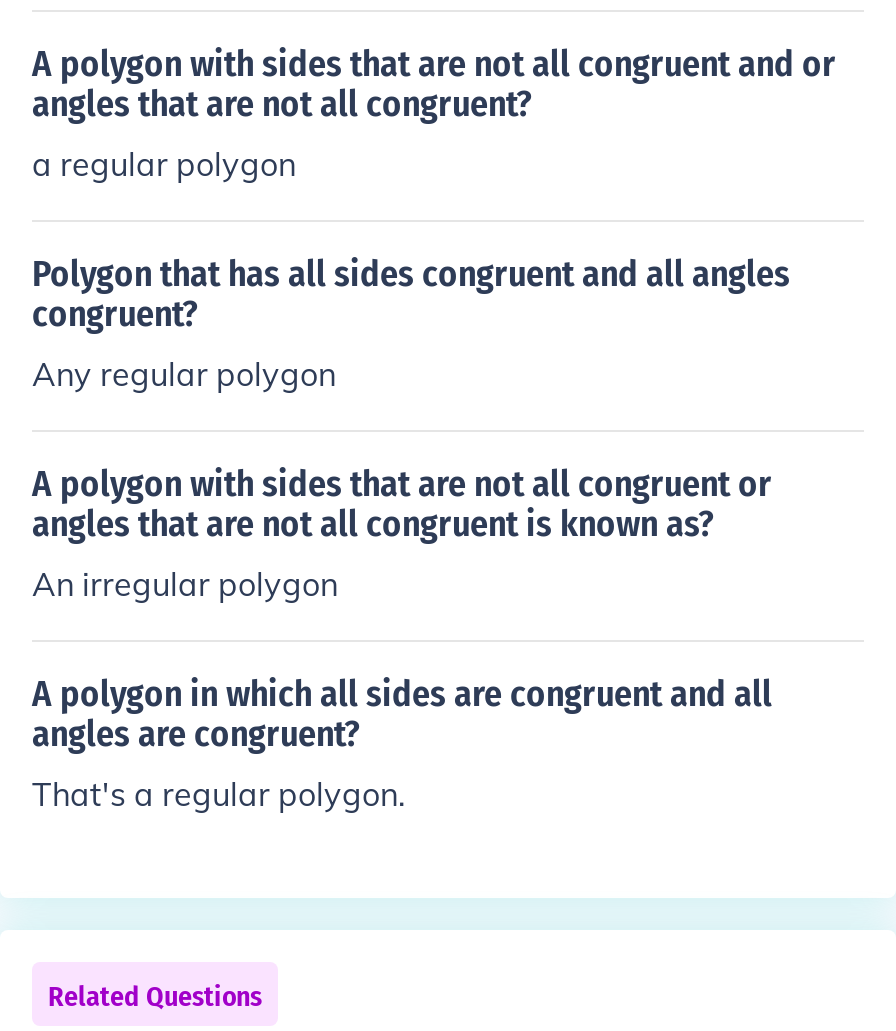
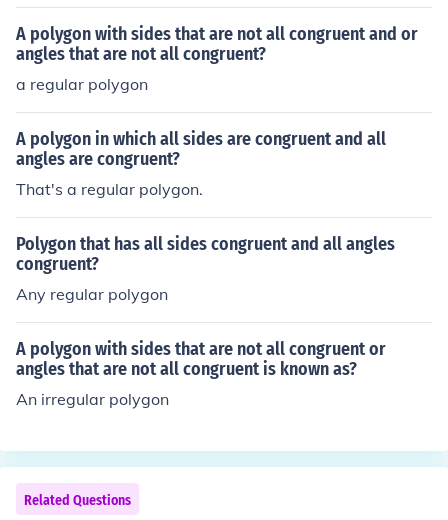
moved down: Polygon that has all sides congruent and all angles | congruent? | Any regular polygon | A polygon with sides that are not all congruent or | angles that are not all congruent is known as? | An irregular polygon

moved up: A polygon in which all sides are congruent and all | angles are congruent? | That's a regular polygon.
